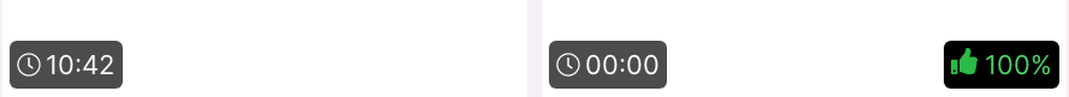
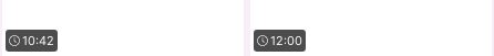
- 00:00
- 100%
+ 12:00
